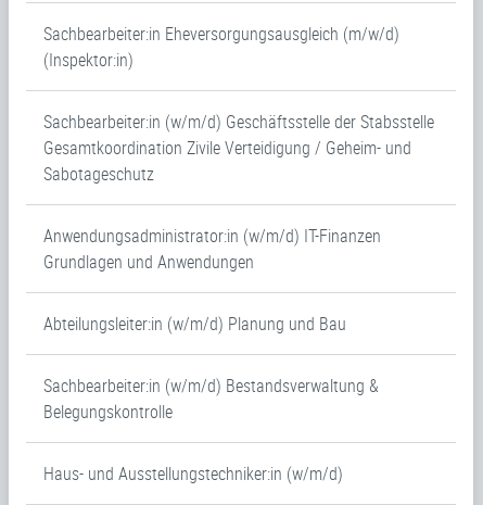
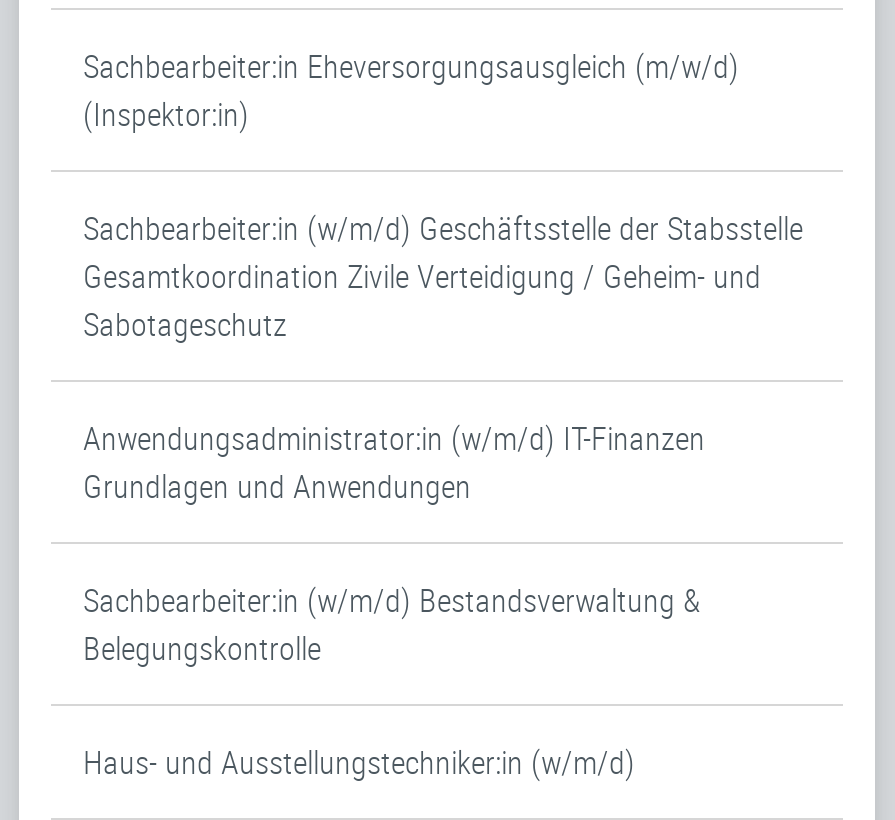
- Abteilungsleiter:in (w/m/d) Planung und Bau
